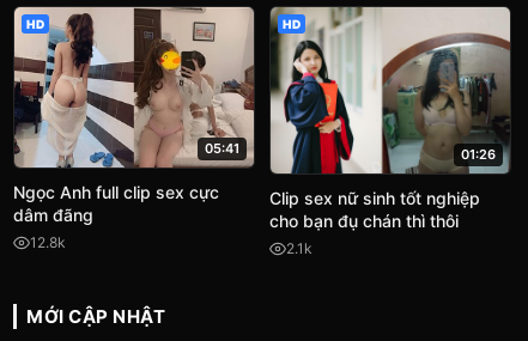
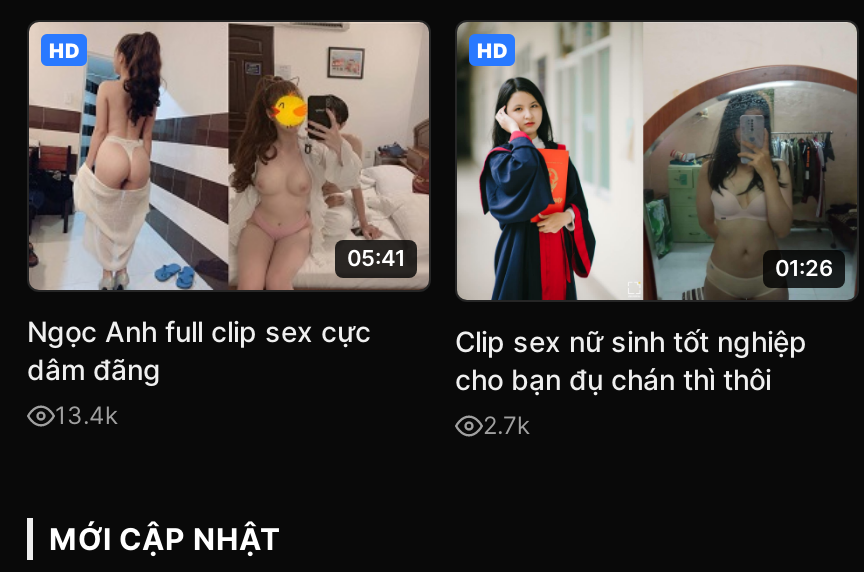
- 12.8k
+ 13.4k

- 2.1k
+ 2.7k
